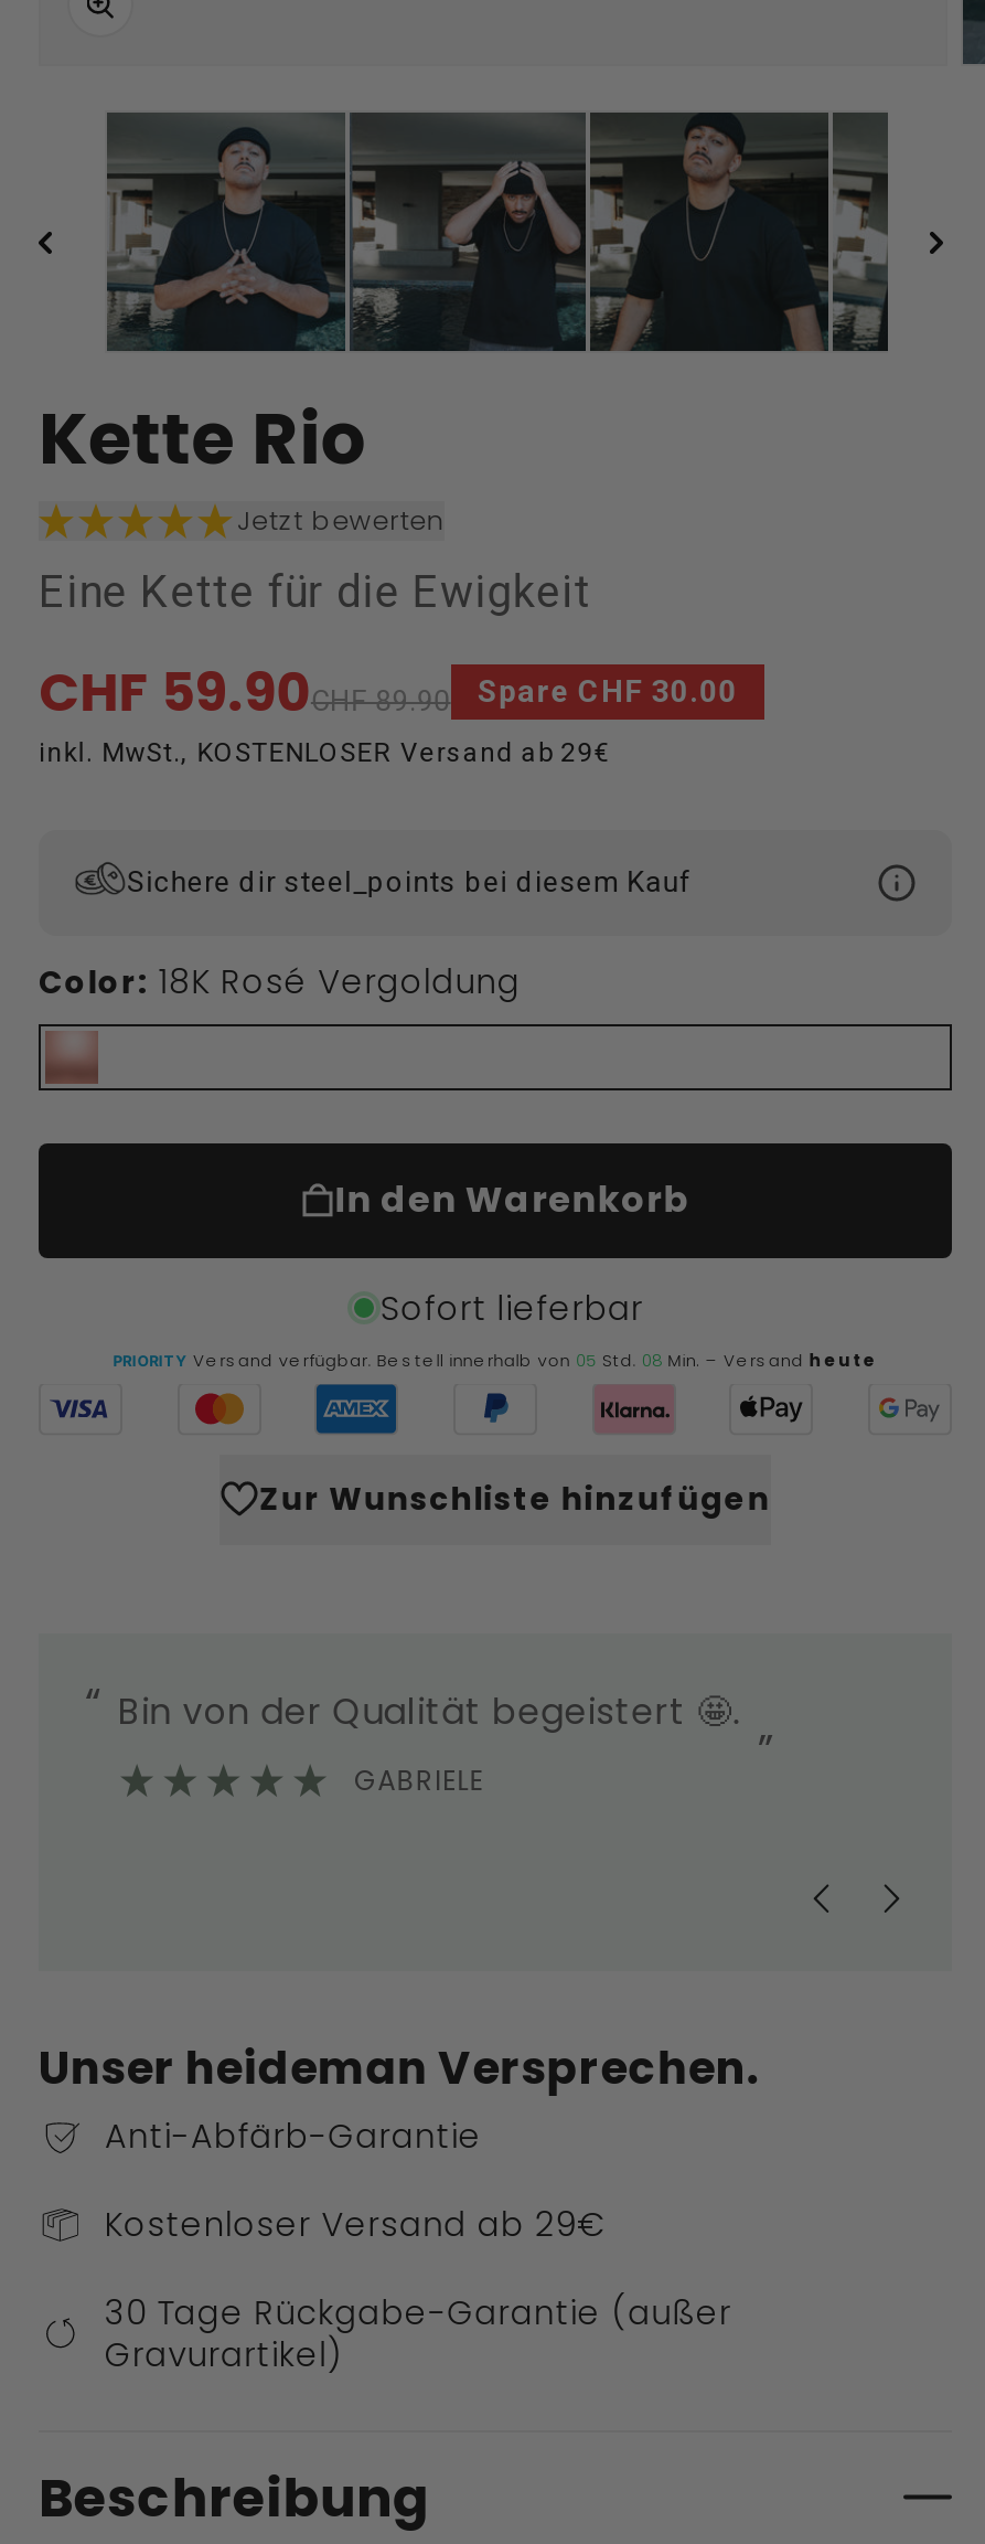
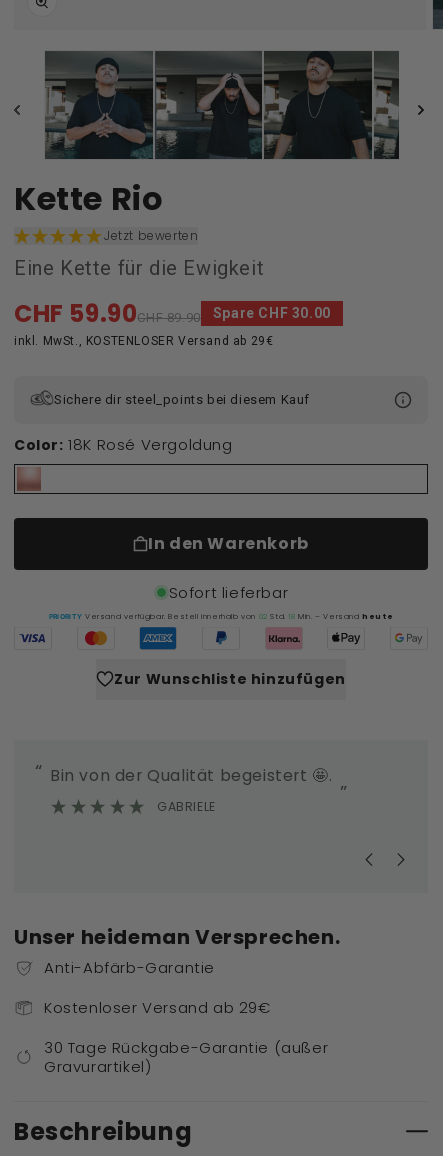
- PRIORITY Versand verfügbar. Bestell innerhalb von 05 Std. 08 Min. – Versand heute
+ PRIORITY Versand verfügbar. Bestell innerhalb von 02 Std. 18 Min. – Versand heute
